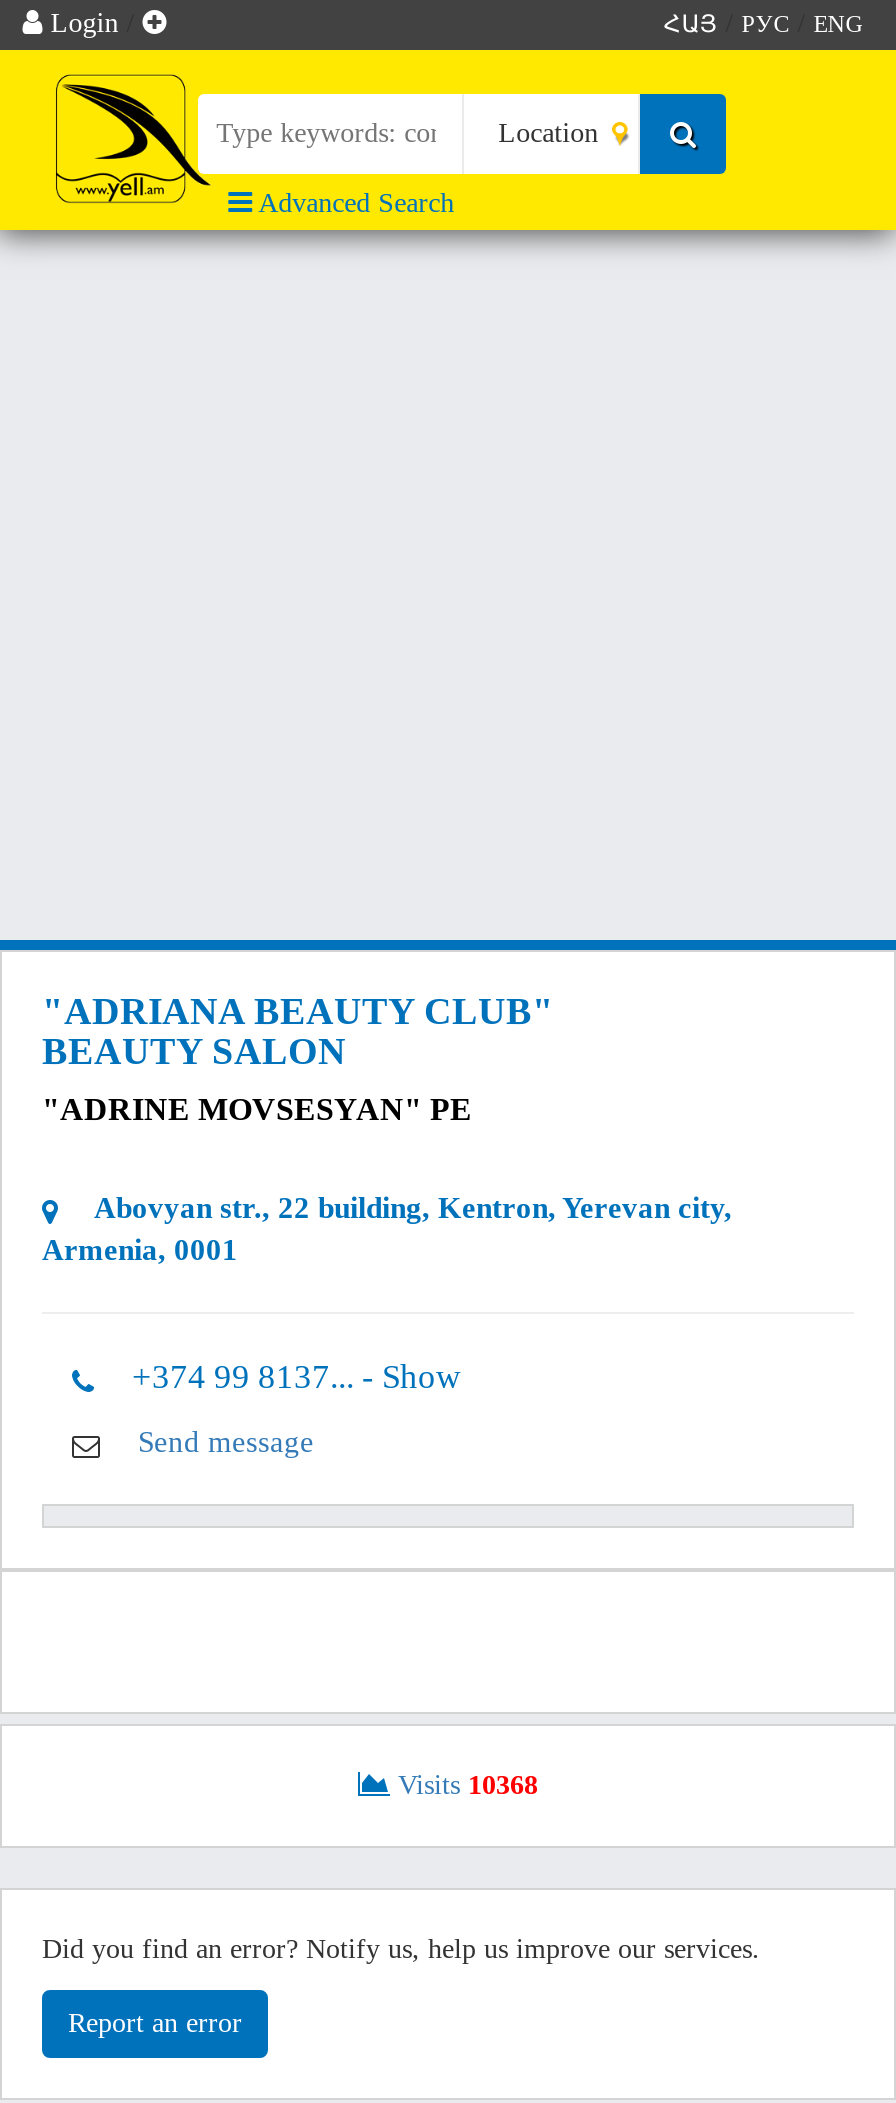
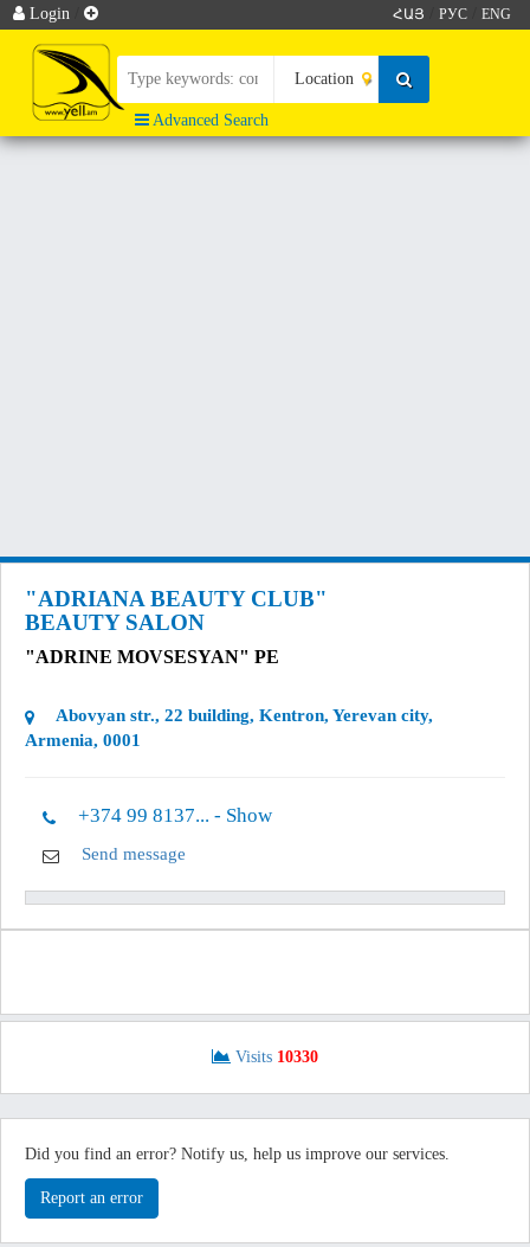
- Visits 10368
+ Visits 10330
